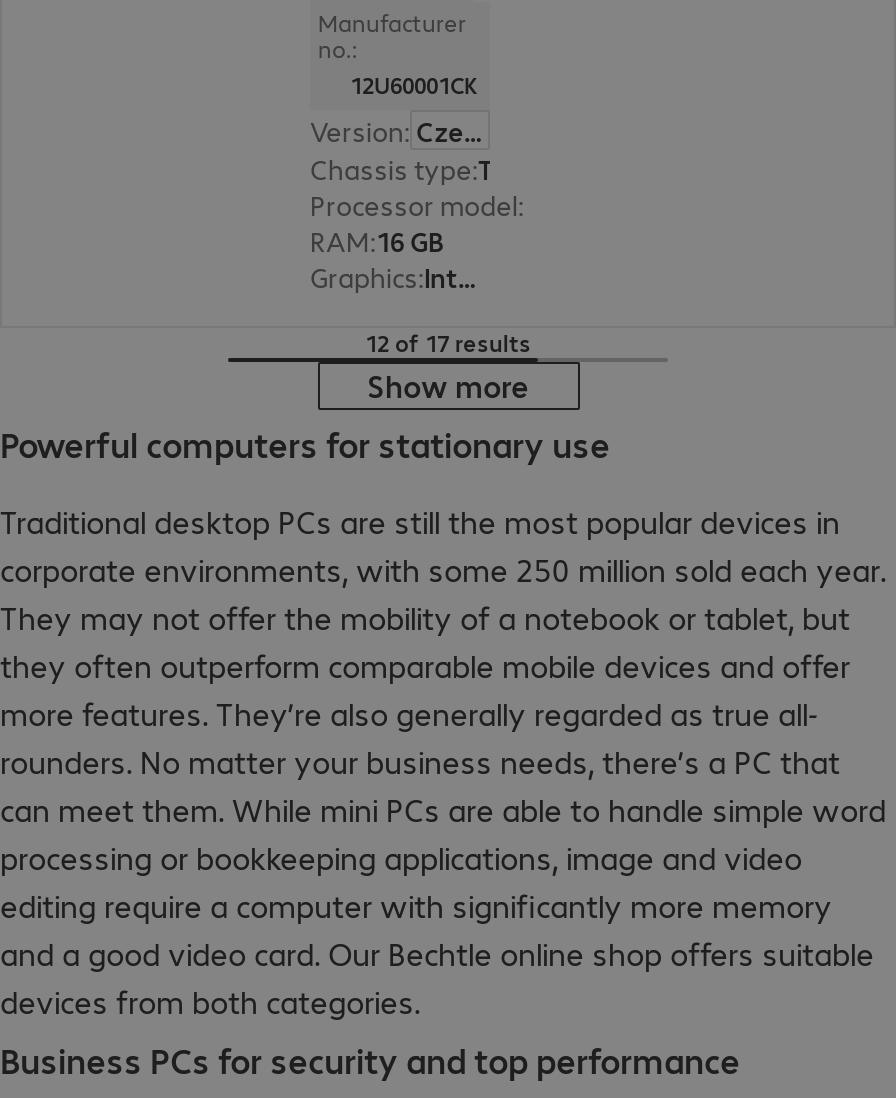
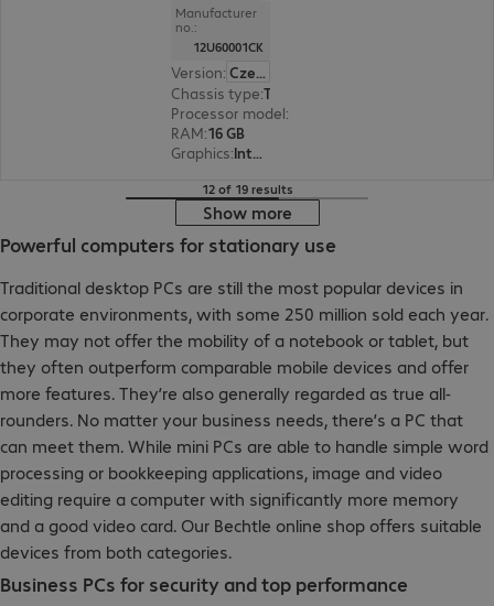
- 12 of 17 results
+ 12 of 19 results
